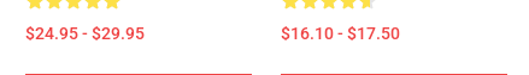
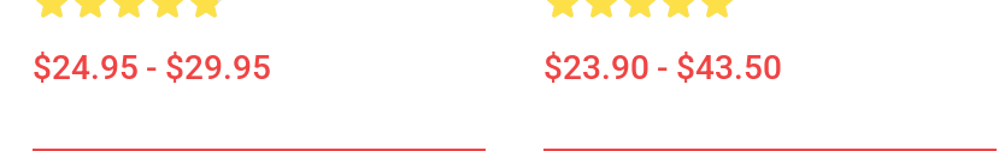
- $16.10 - $17.50
+ $23.90 - $43.50
